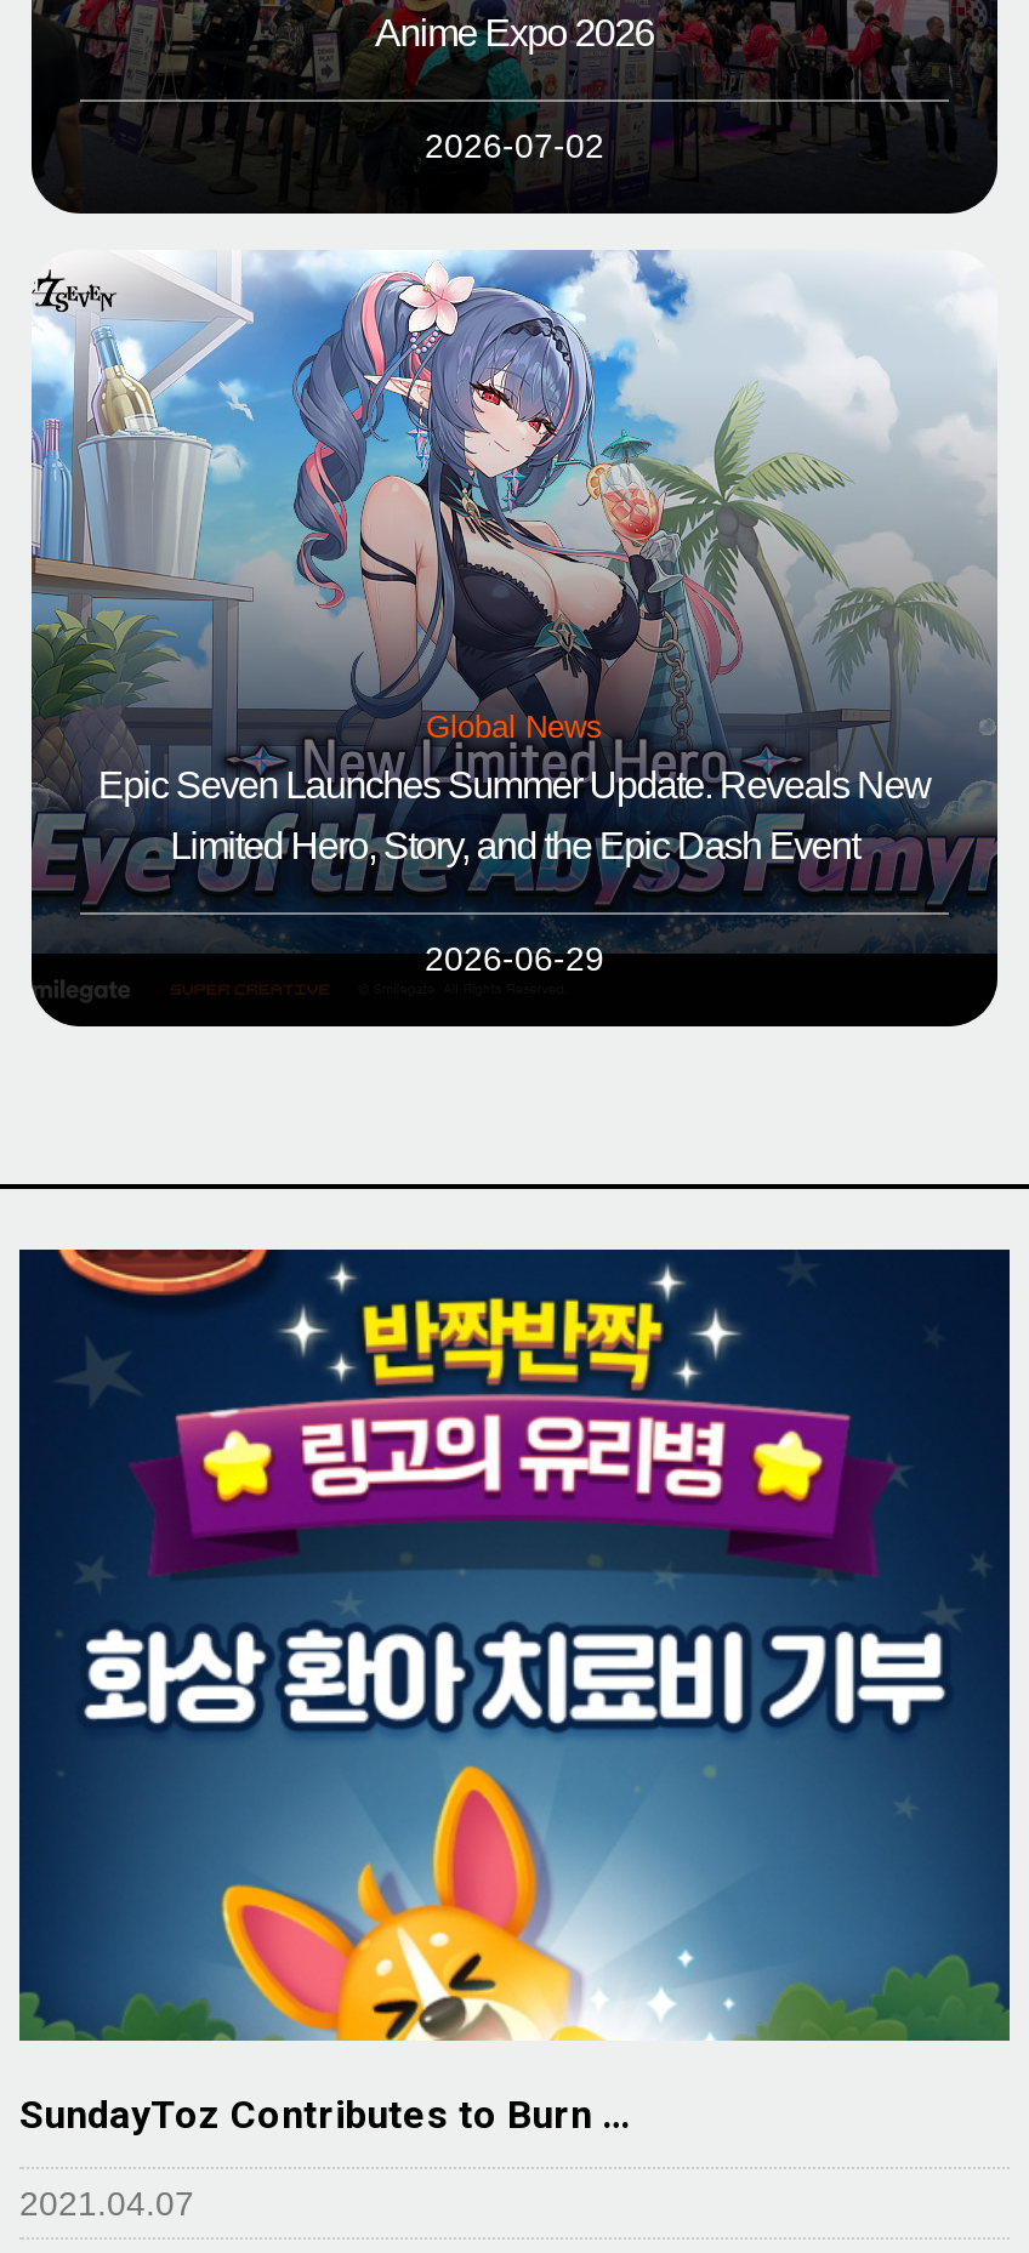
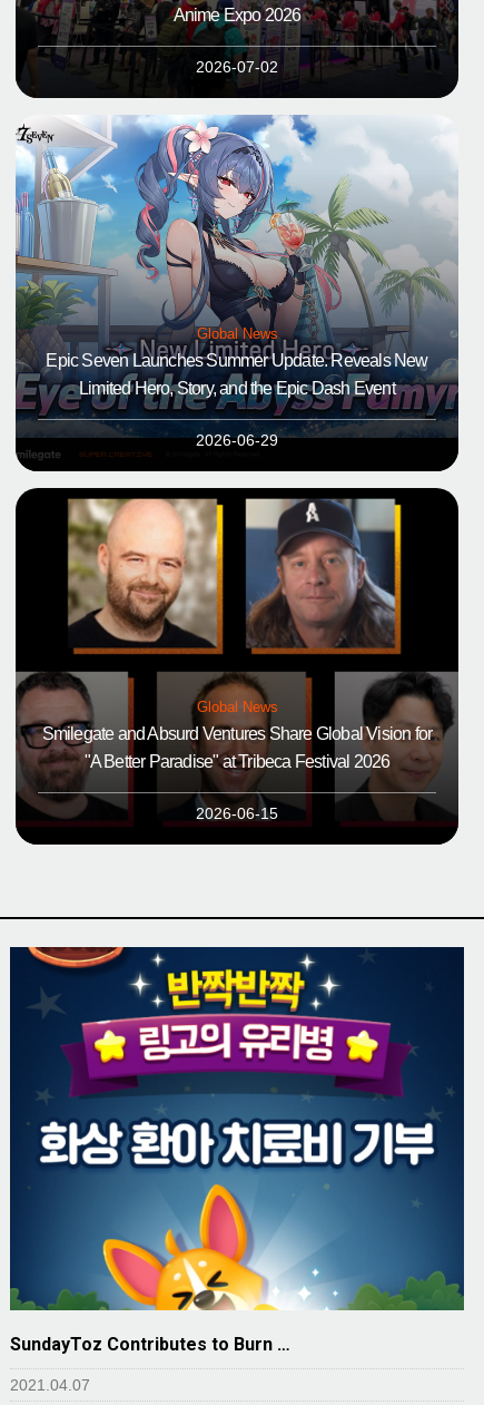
+ [image]
+ Global News
+ Smilegate and Absurd Ventures Share Global Vision for
+ "A Better Paradise" at Tribeca Festival 2026
+ 2026-06-15
